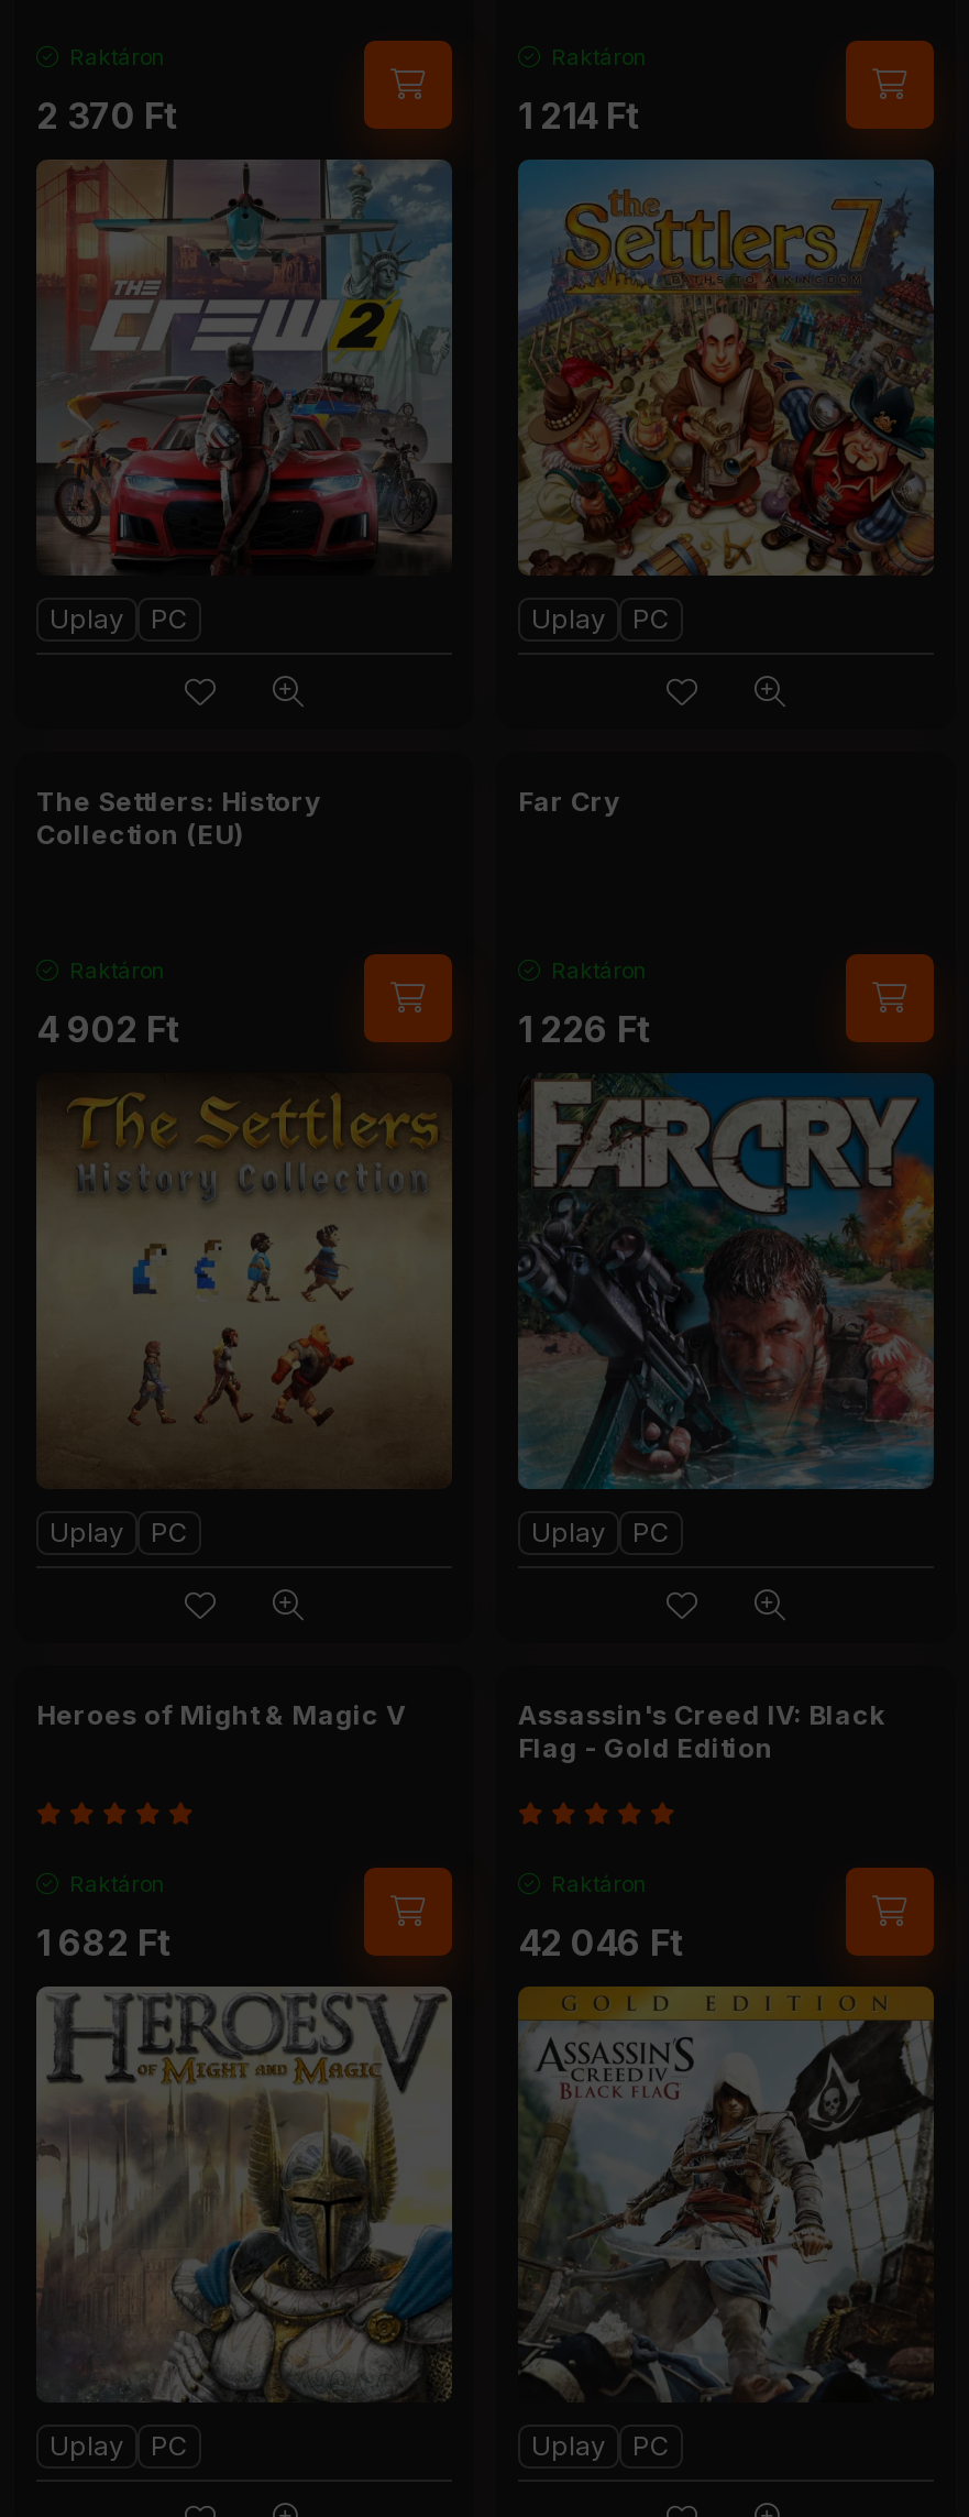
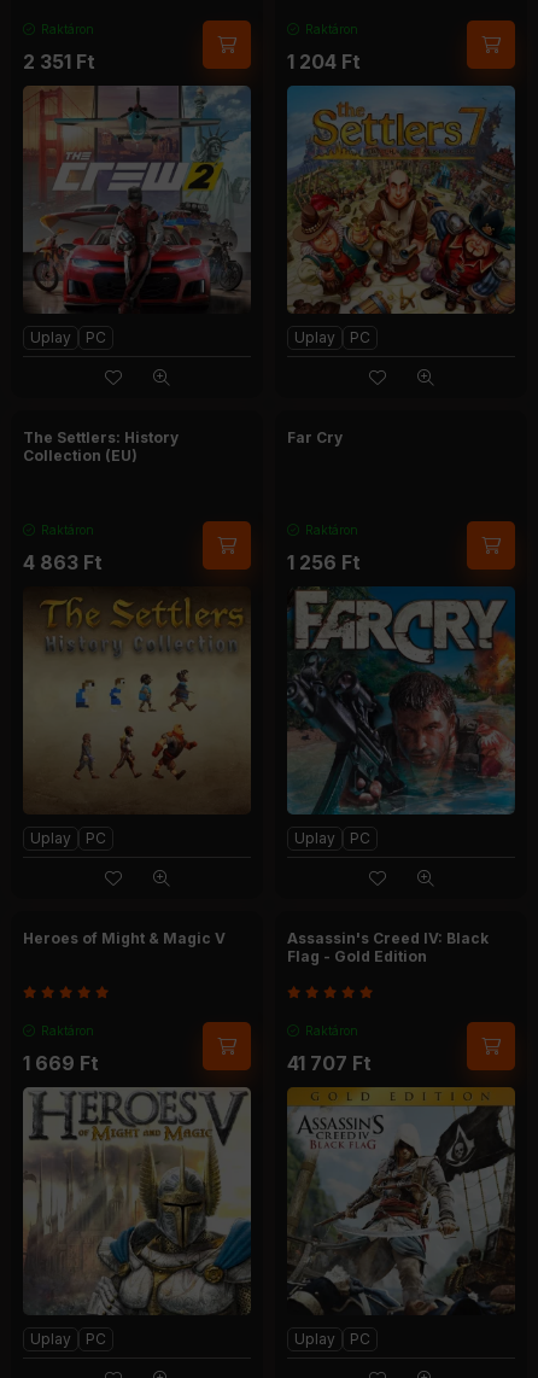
- 2 370 Ft
+ 2 351 Ft

- 1 214 Ft
+ 1 204 Ft

- 4 902 Ft
+ 4 863 Ft

- 1 226 Ft
+ 1 256 Ft

- 1 682 Ft
+ 1 669 Ft

- 42 046 Ft
+ 41 707 Ft
